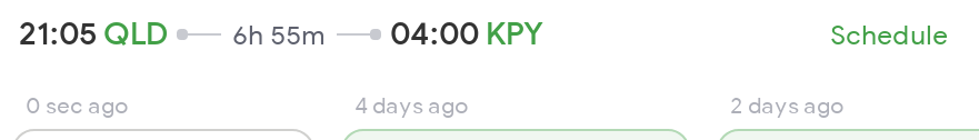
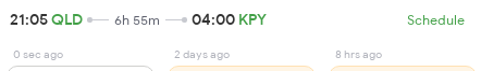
- 4 days ago
+ 2 days ago

- 2 days ago
+ 8 hrs ago
